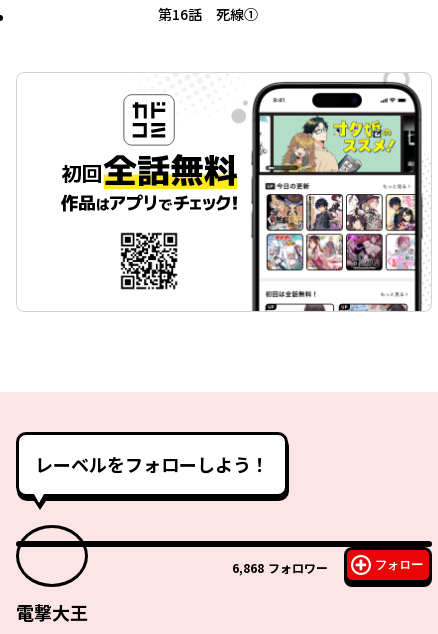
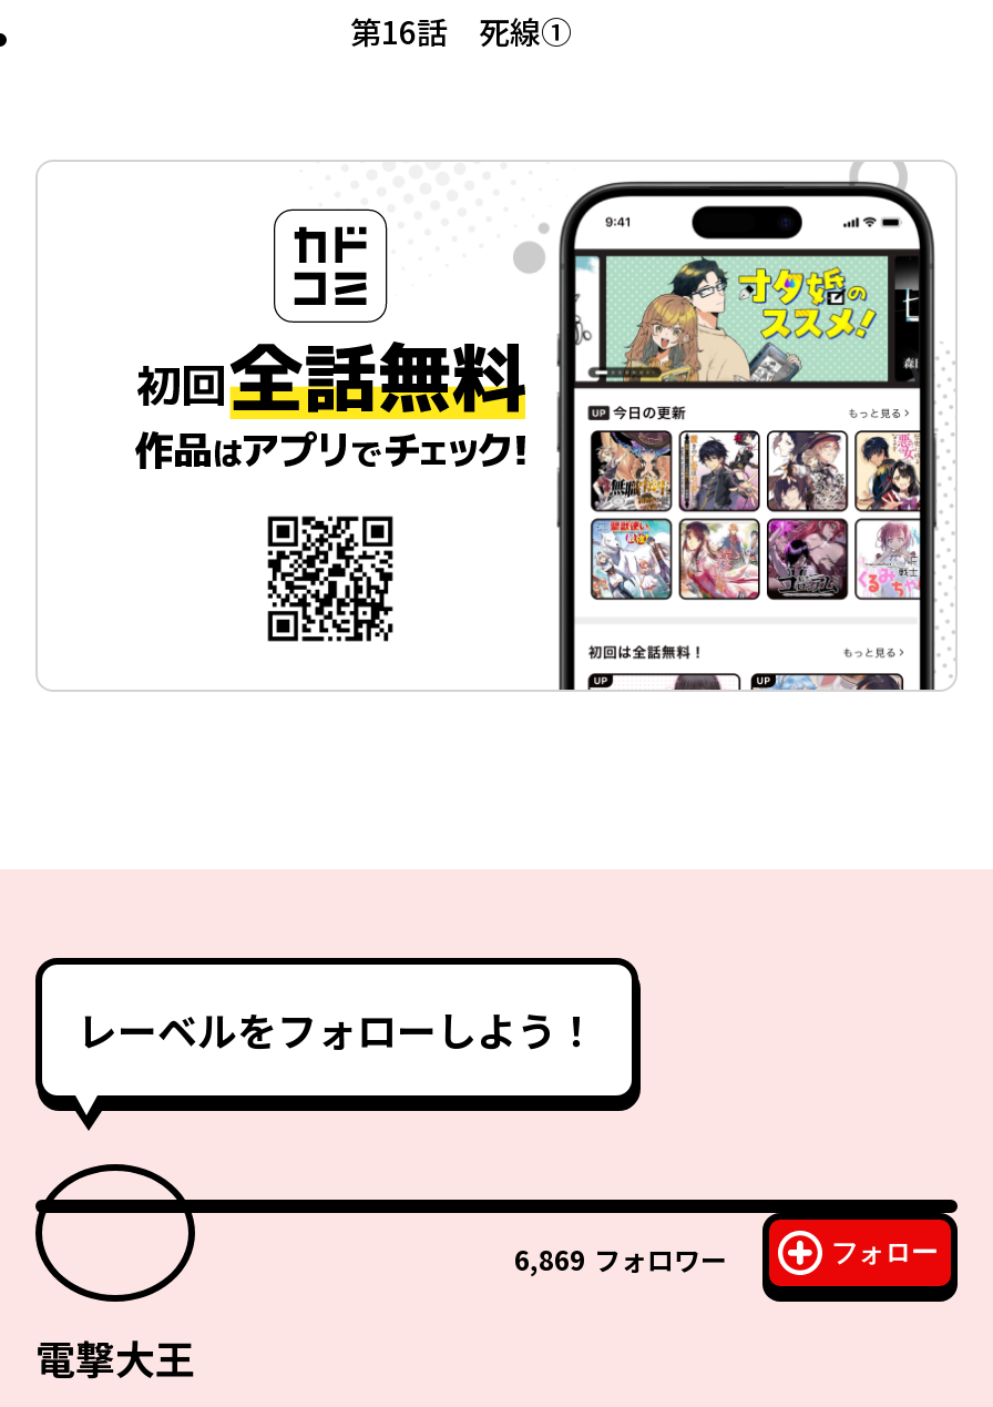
- 6,868 フォロワー
+ 6,869 フォロワー
